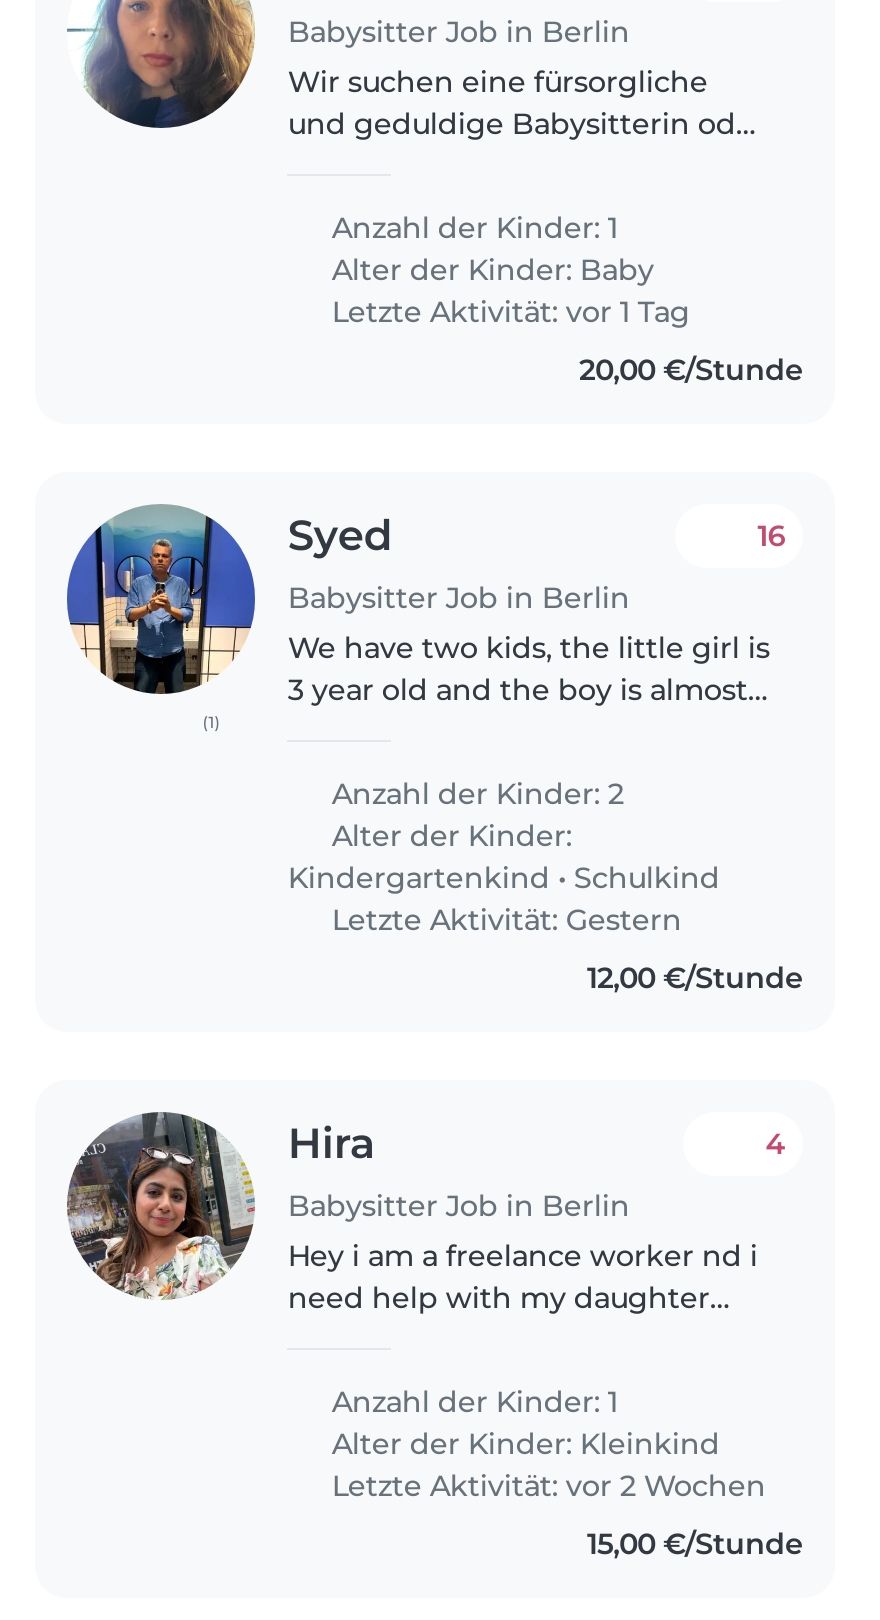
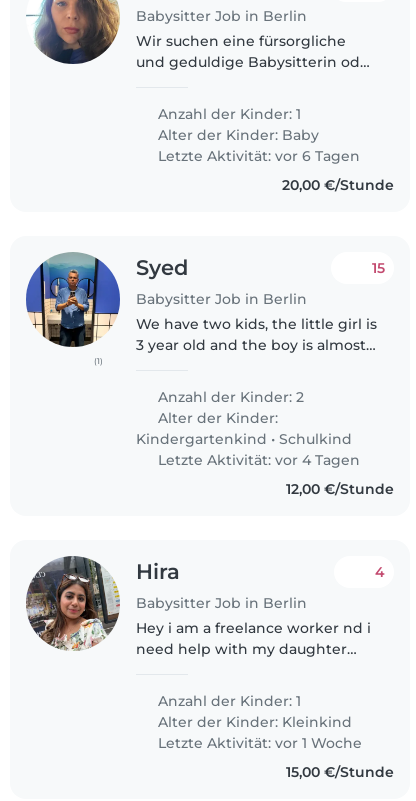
- Letzte Aktivität: vor 1 Tag
+ Letzte Aktivität: vor 6 Tagen

- 16
+ 15

- Letzte Aktivität: Gestern
+ Letzte Aktivität: vor 4 Tagen

- Letzte Aktivität: vor 2 Wochen
+ Letzte Aktivität: vor 1 Woche
